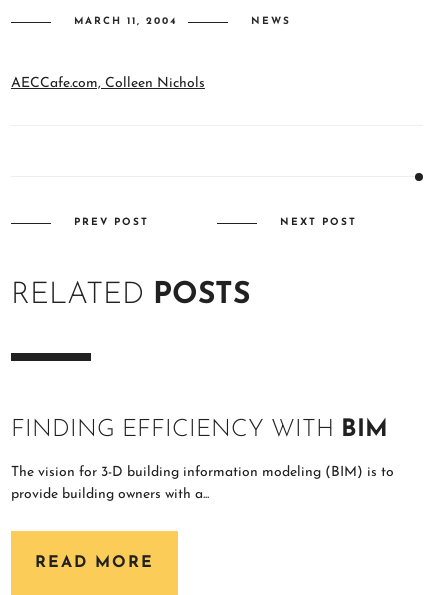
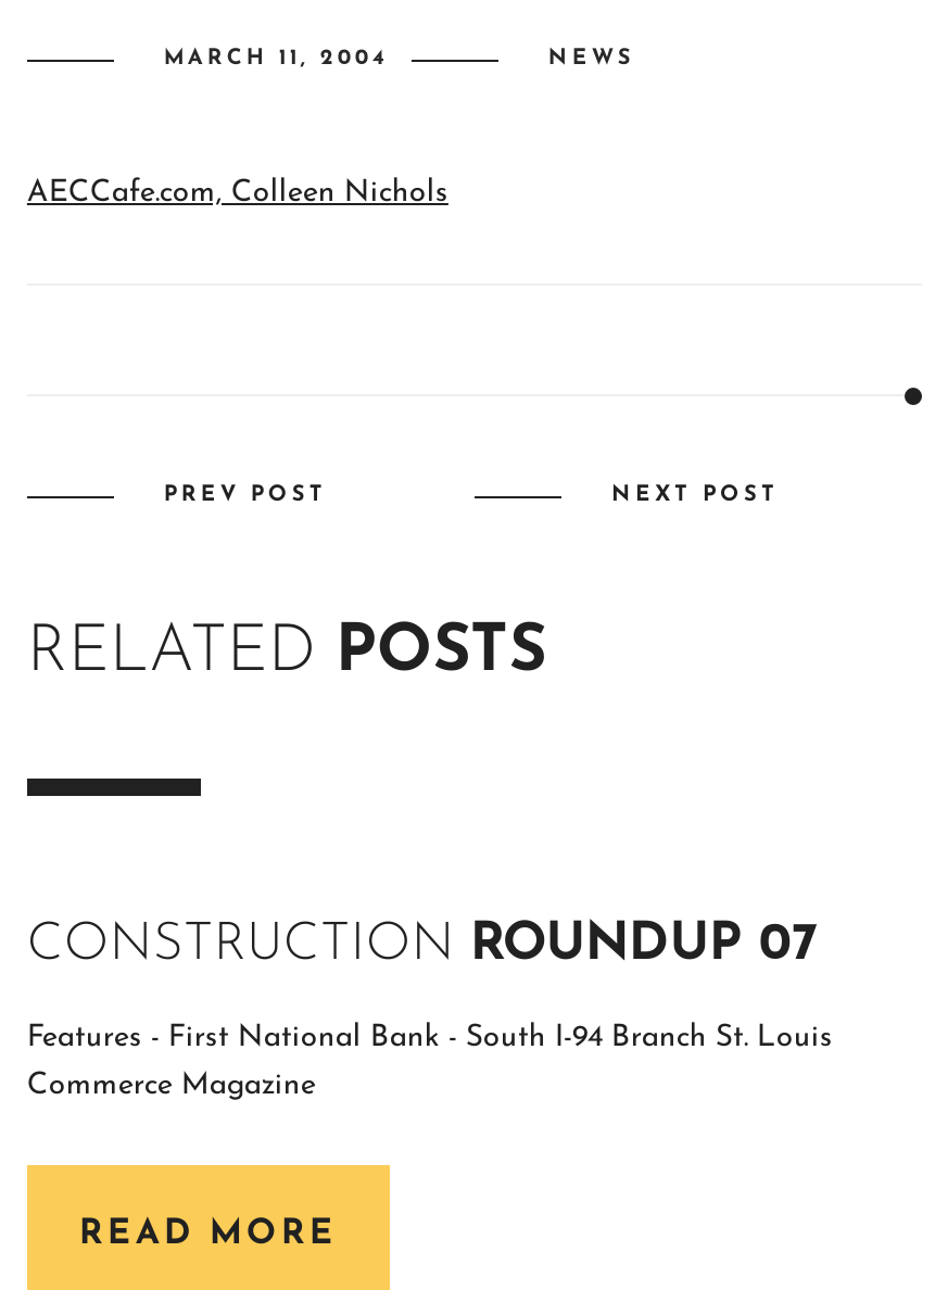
- FINDING EFFICIENCY WITH BIM
+ CONSTRUCTION ROUNDUP 07

- The vision for 3-D building information modeling (BIM) is to
+ Features - First National Bank - South I-94 Branch St. Louis

- provide building owners with a...
+ Commerce Magazine
